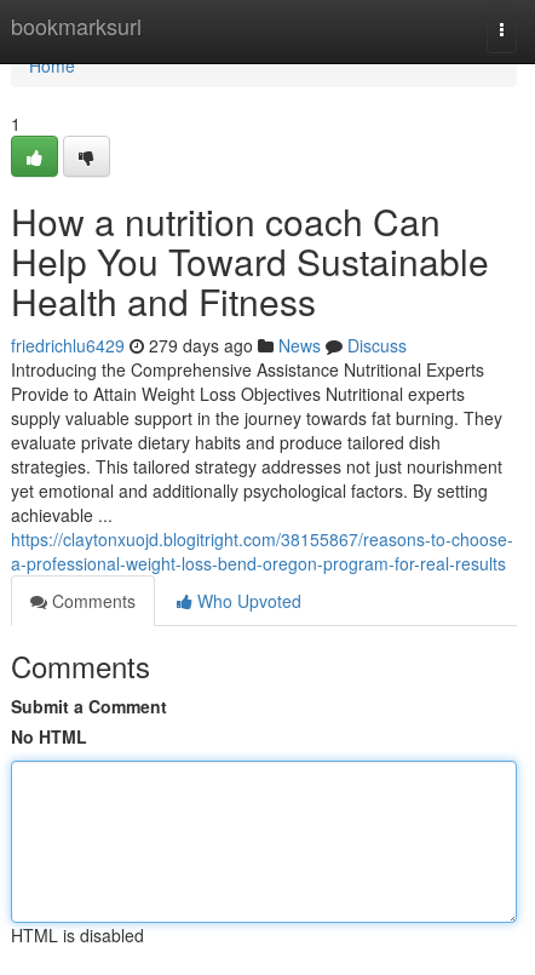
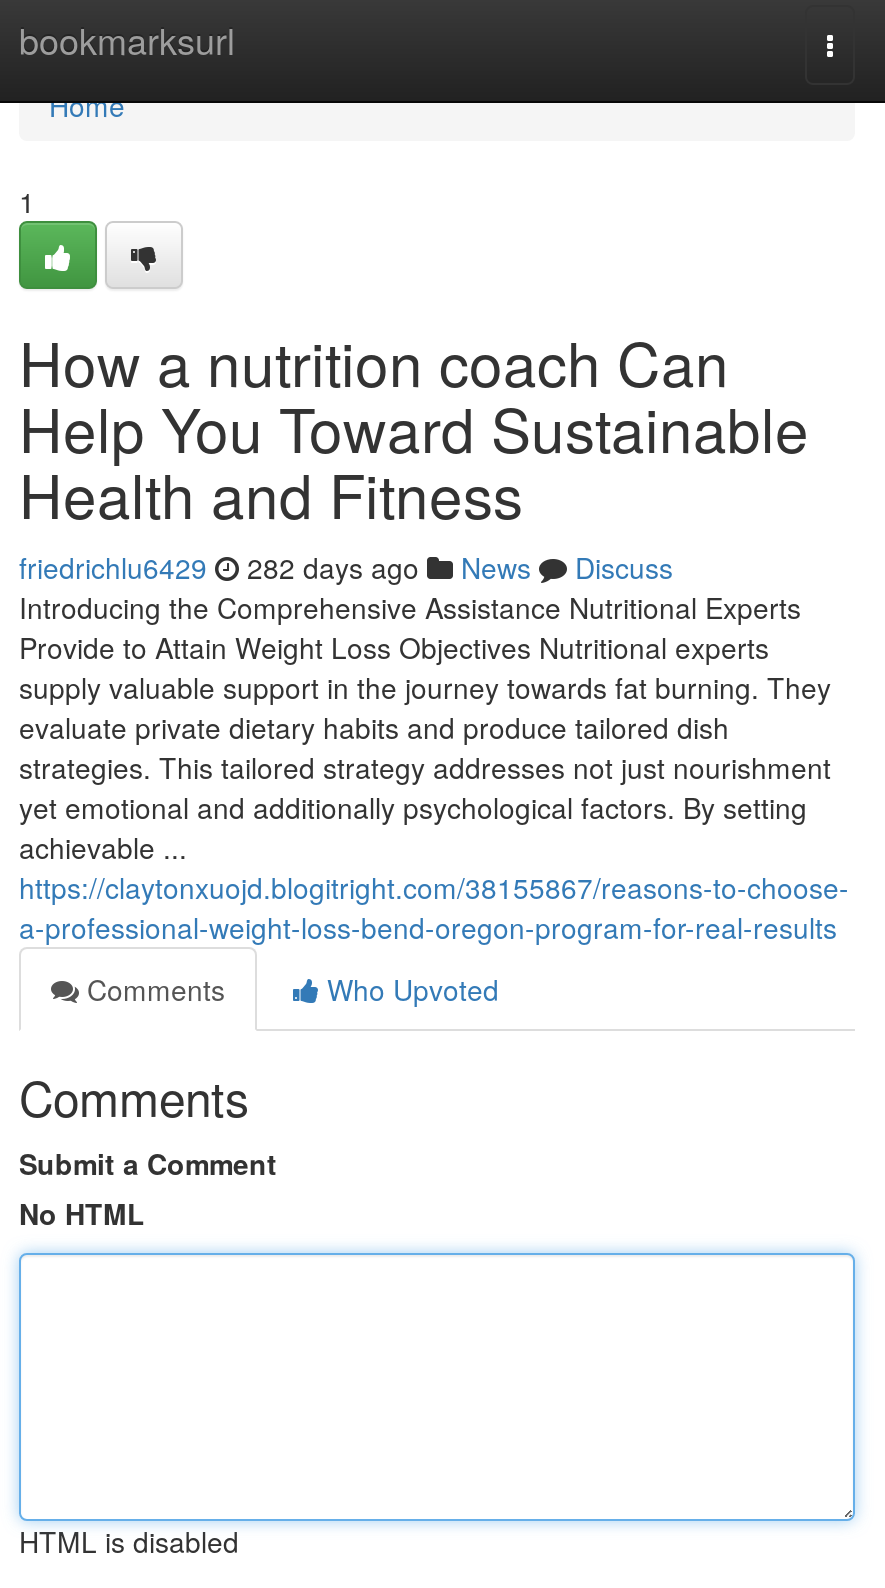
- friedrichlu6429 279 days ago News Discuss
+ friedrichlu6429 282 days ago News Discuss
